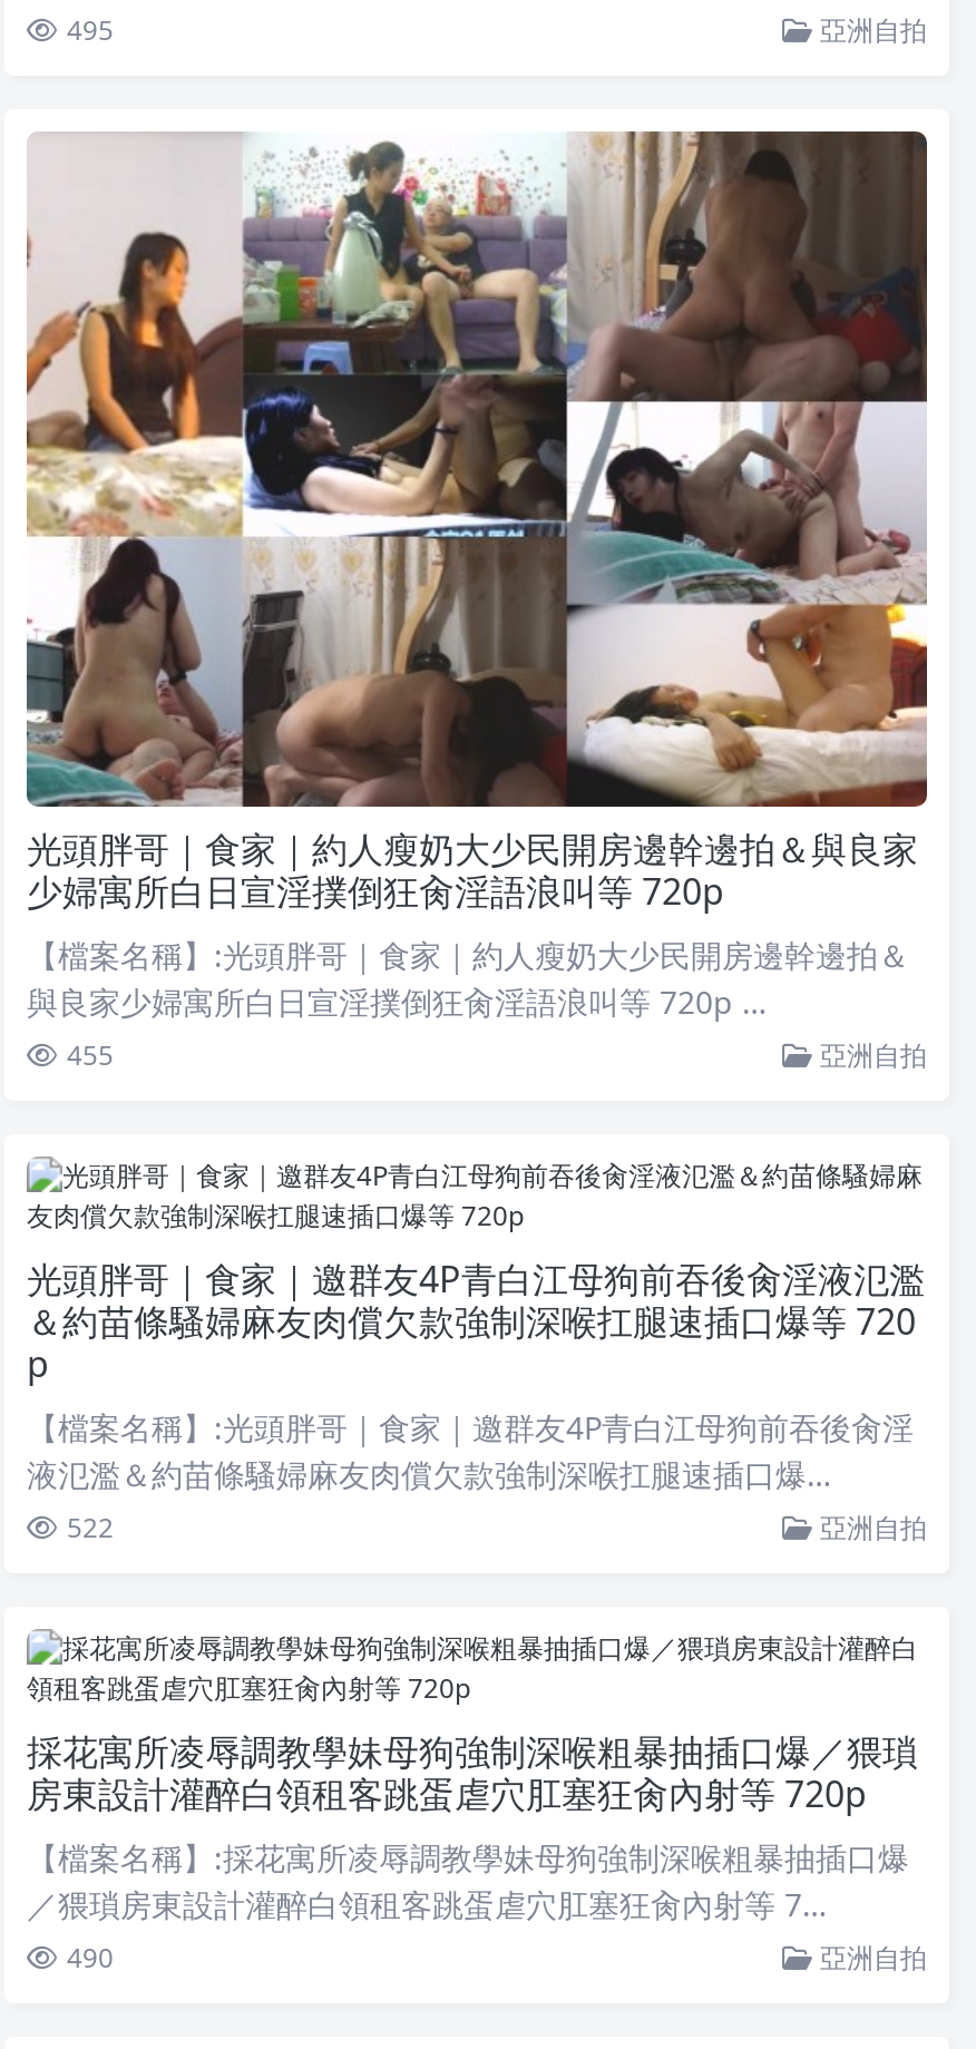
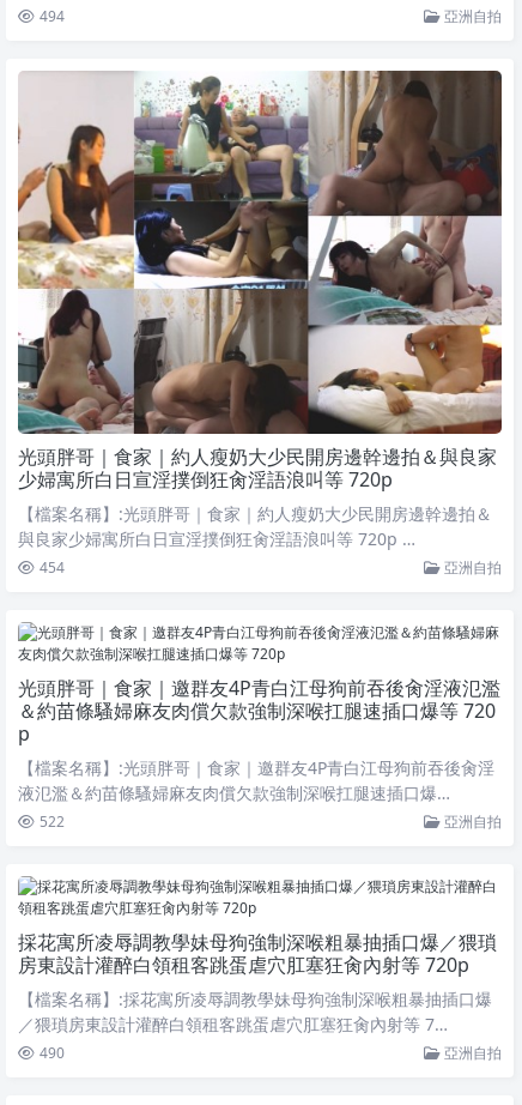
- 495
+ 494

- 455
+ 454
